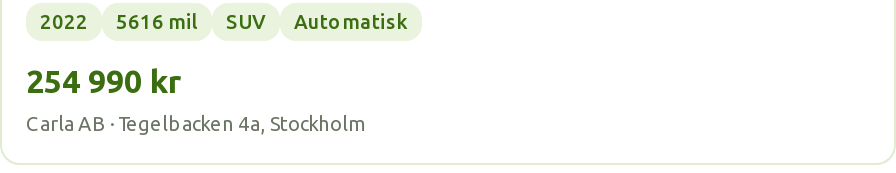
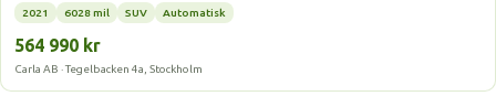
- 2022
- 5616 mil
+ 2021
+ 6028 mil

- 254 990 kr
+ 564 990 kr
